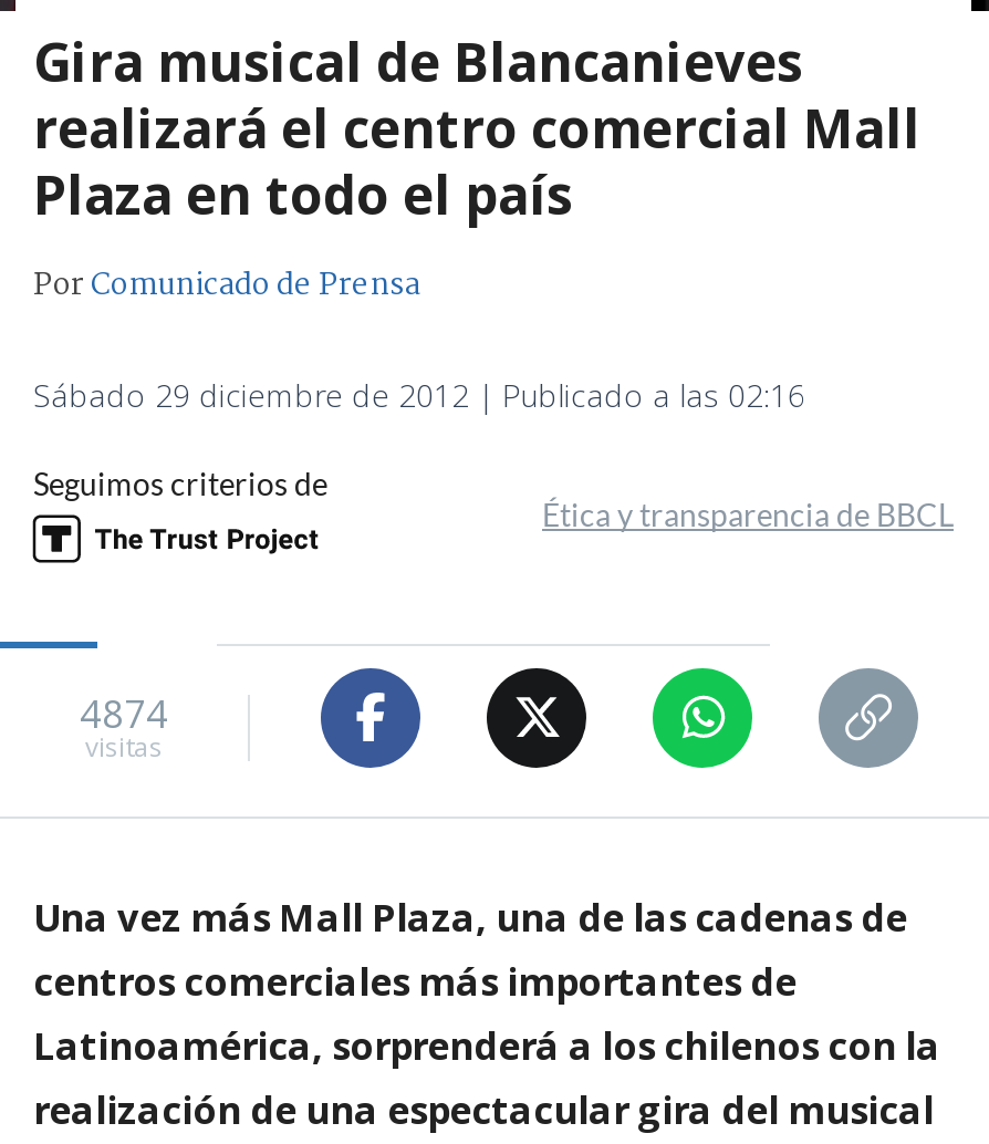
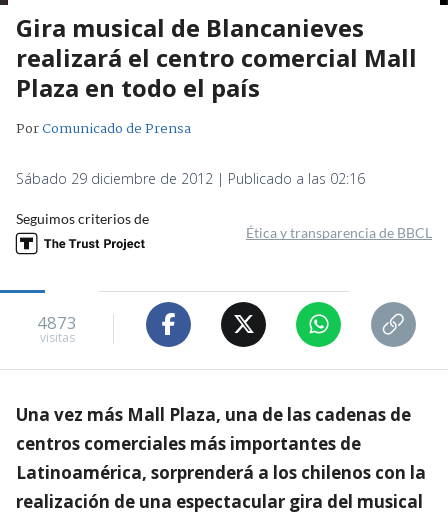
- 4874
+ 4873
